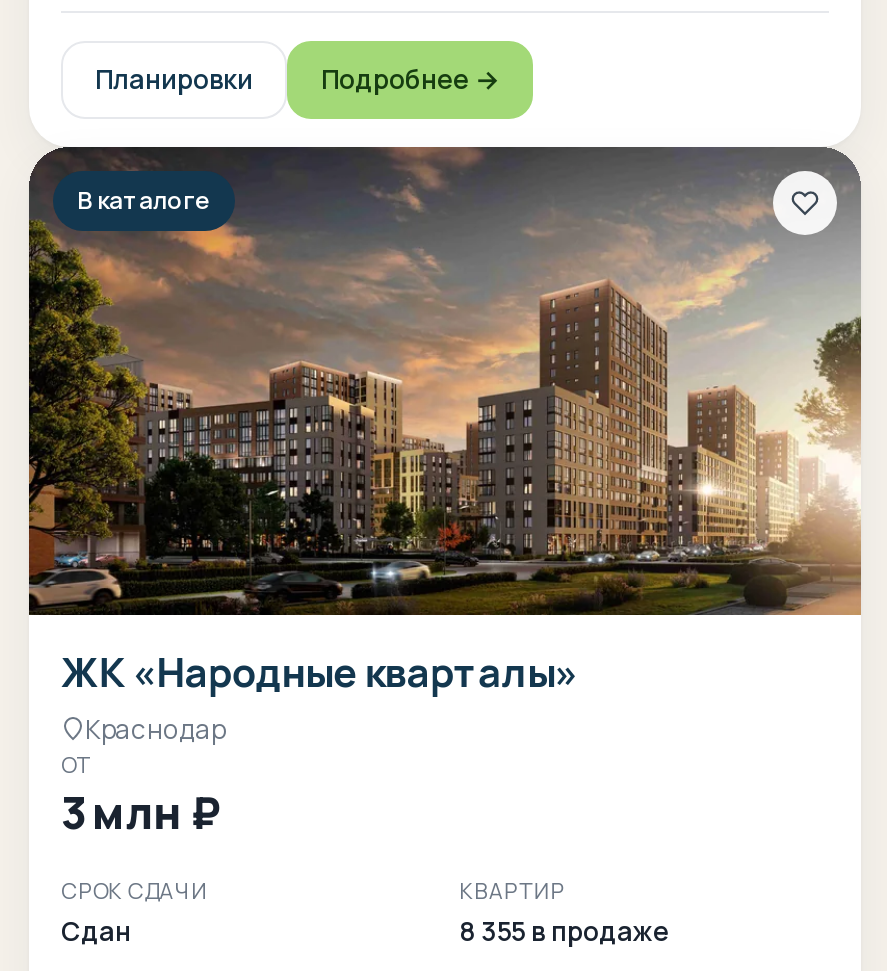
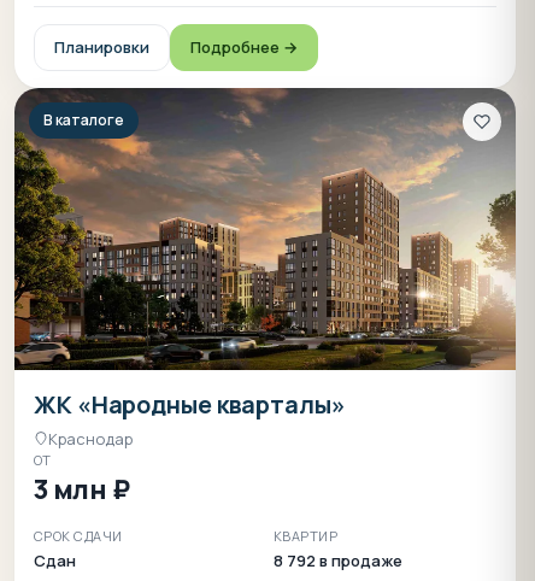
- 8 355 в продаже
+ 8 792 в продаже
